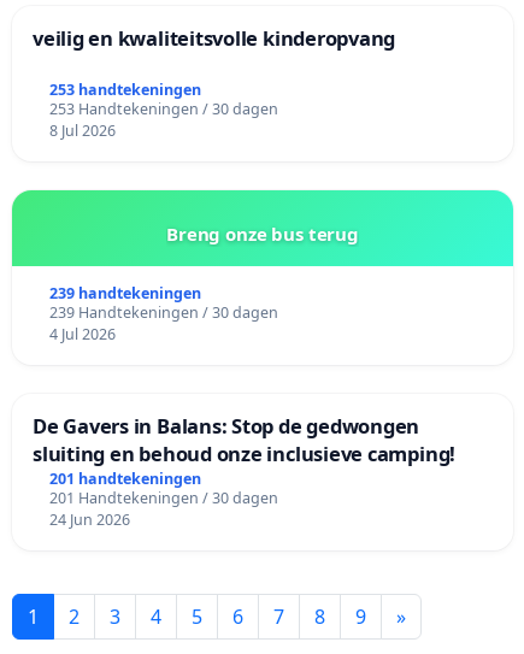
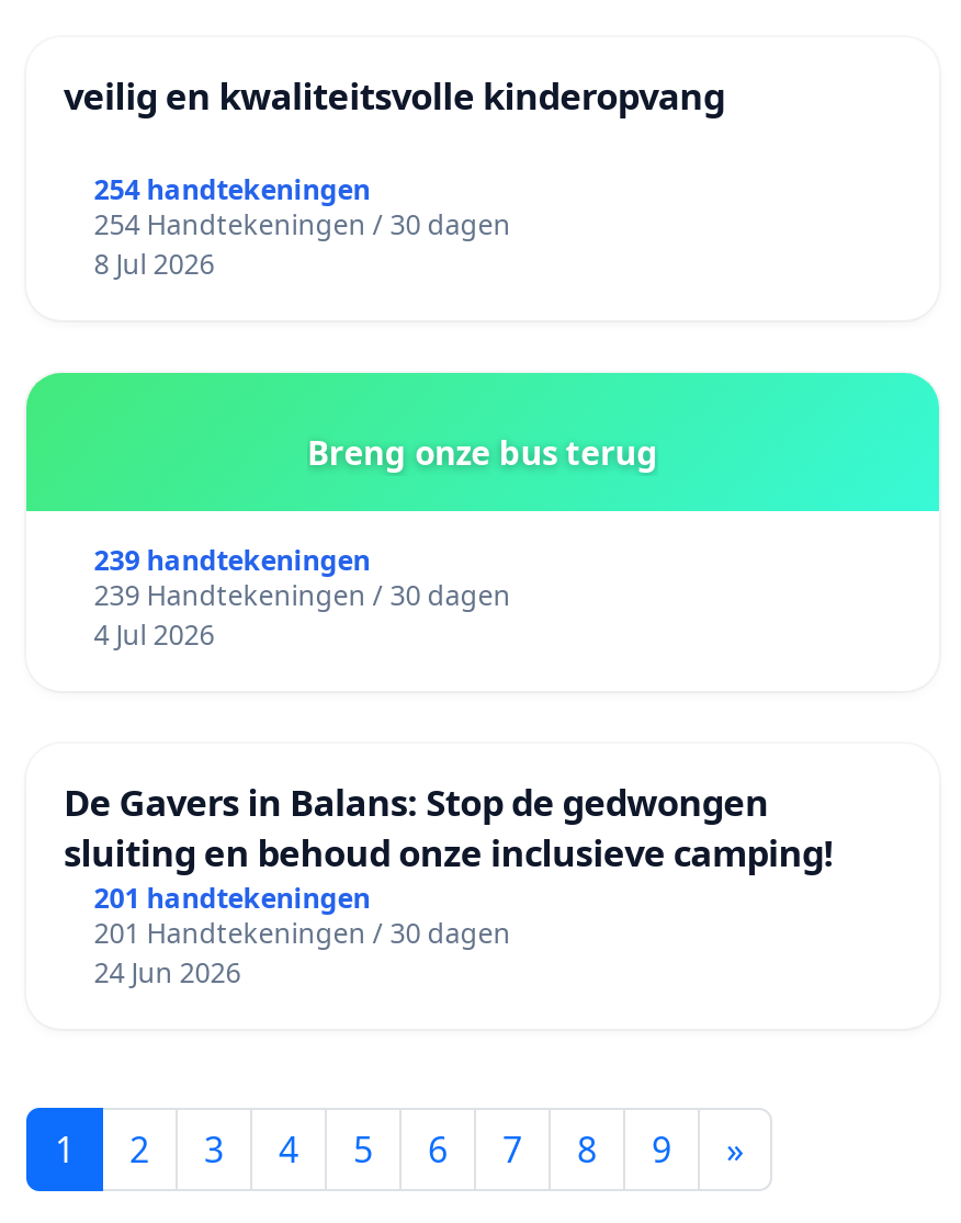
- 253 handtekeningen
+ 254 handtekeningen

- 253 Handtekeningen / 30 dagen
+ 254 Handtekeningen / 30 dagen
